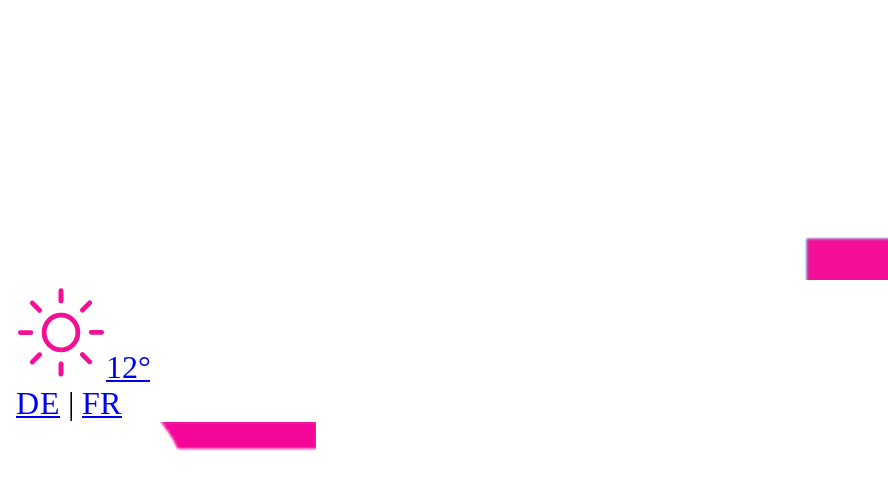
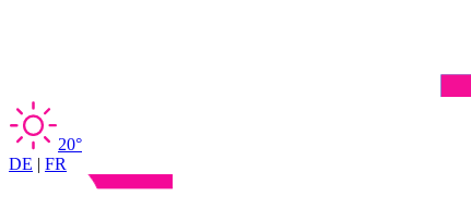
- 12°
+ 20°
